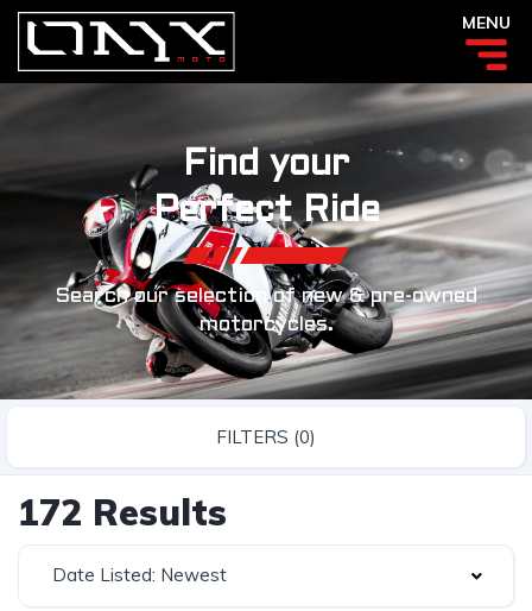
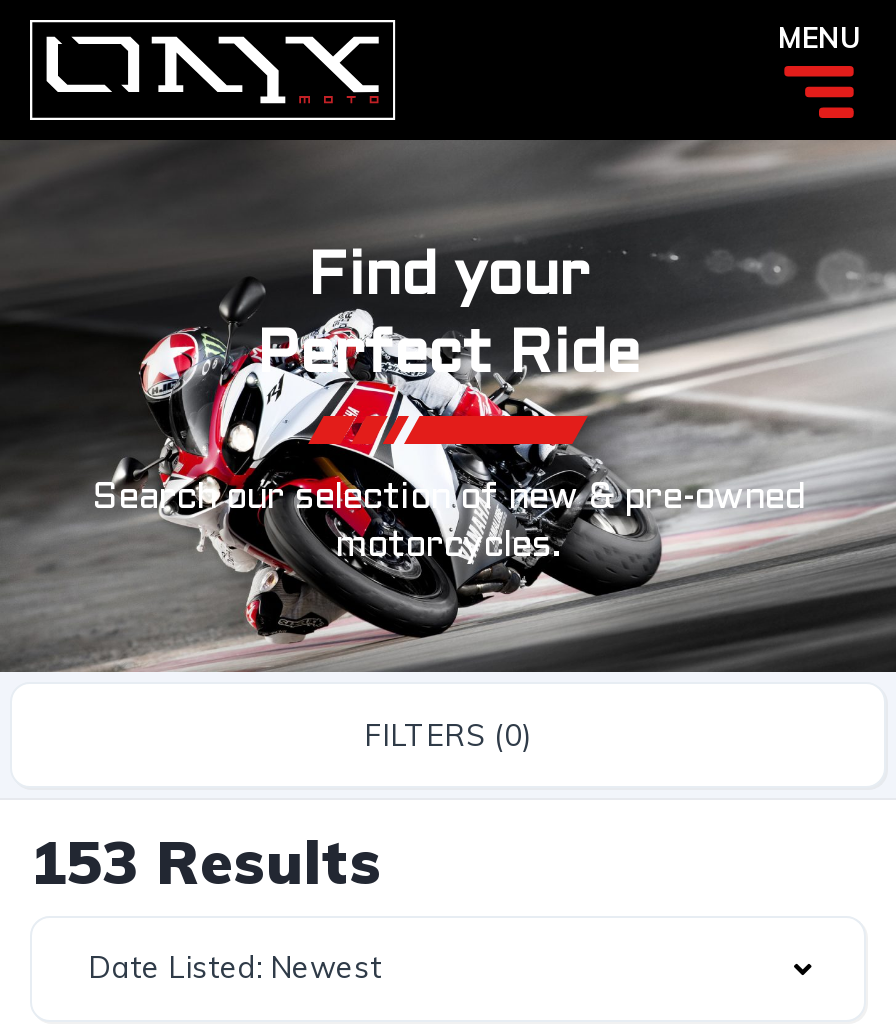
- 172 Results
+ 153 Results
